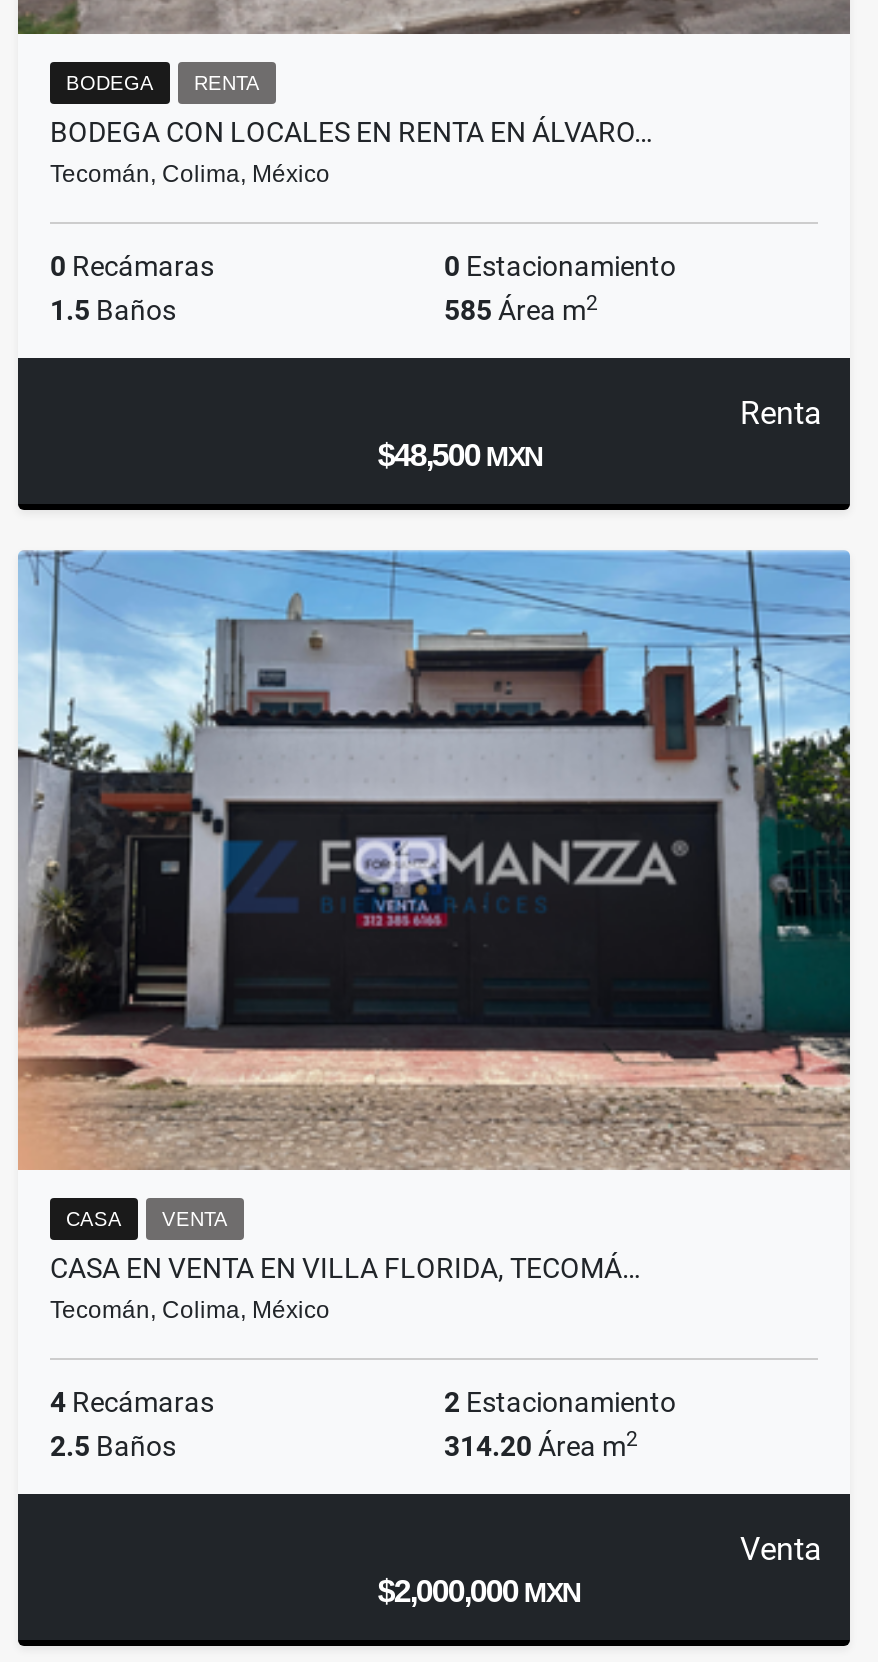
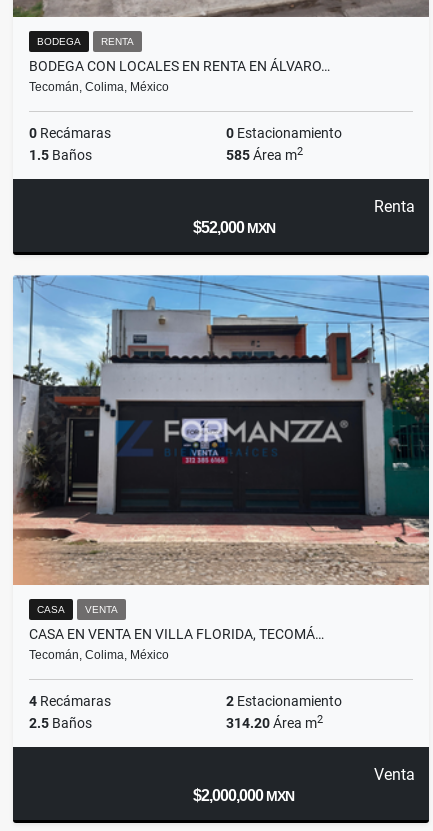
- $48,500 MXN
+ $52,000 MXN
